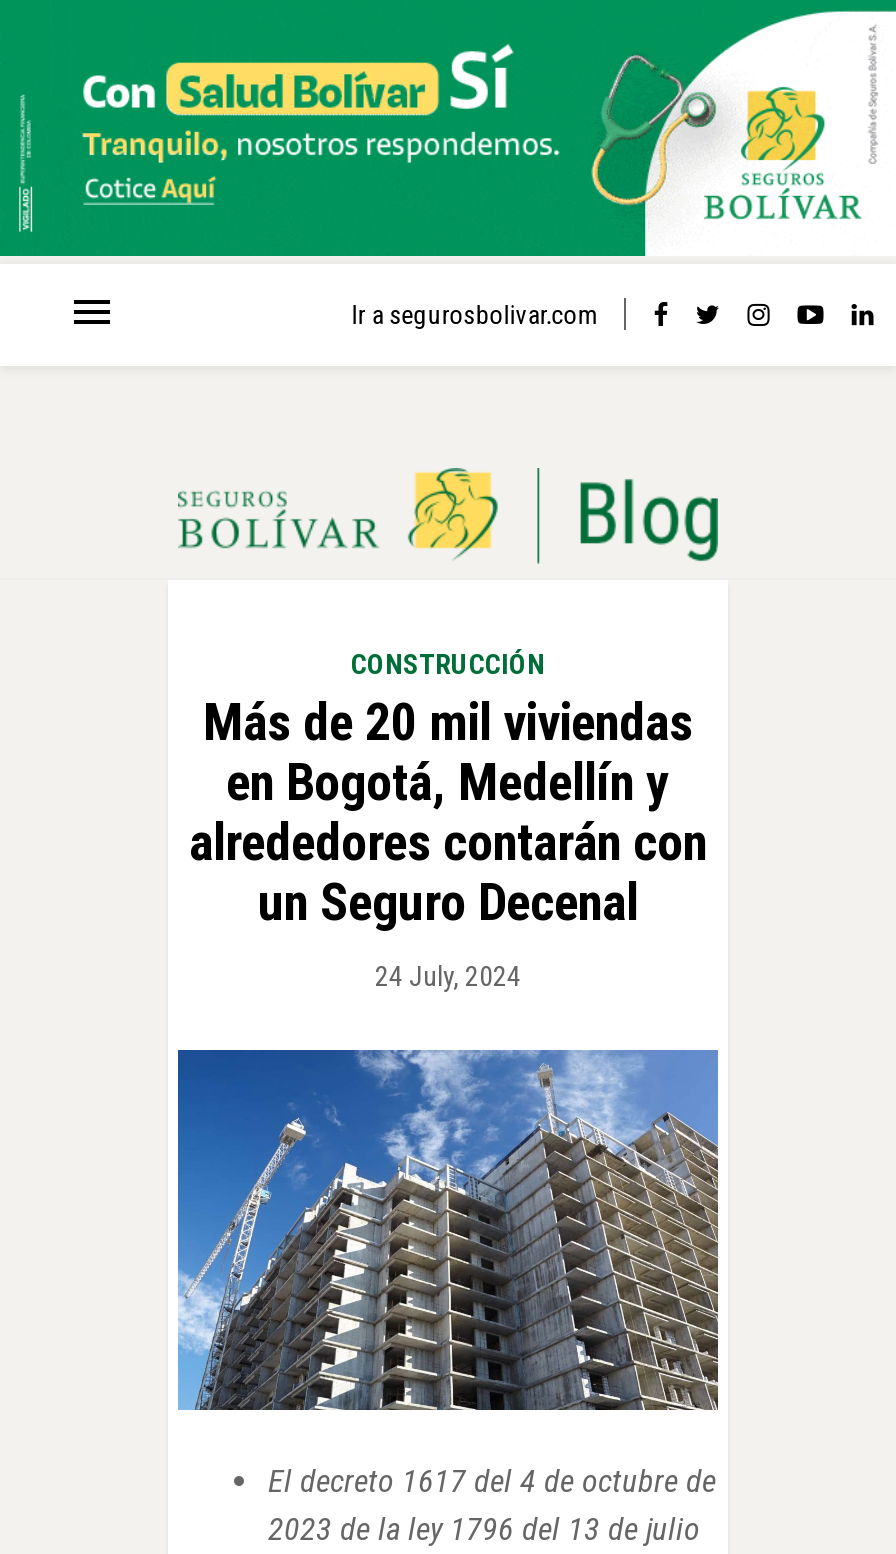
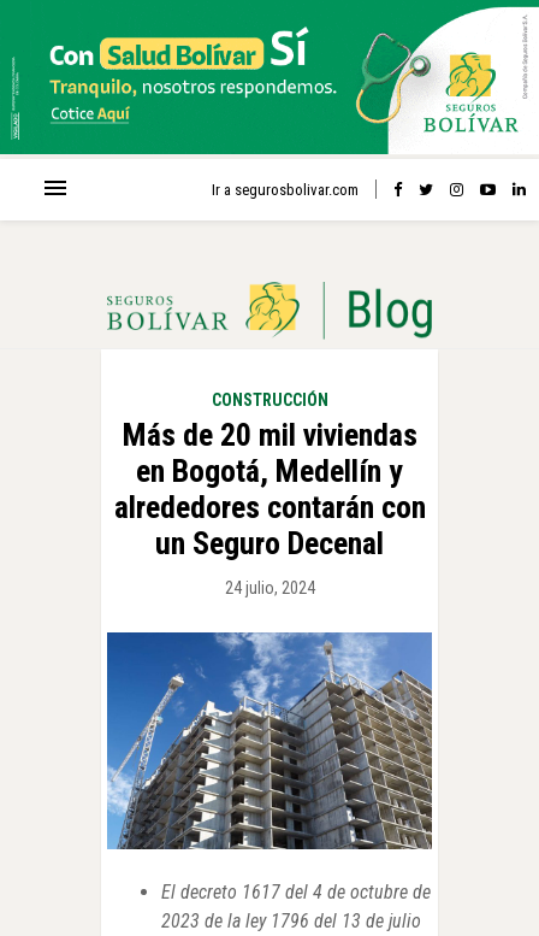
- 24 July, 2024
+ 24 julio, 2024
